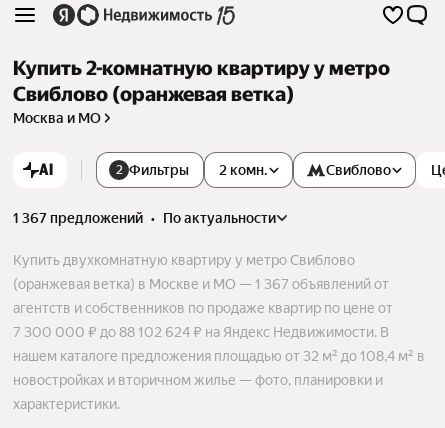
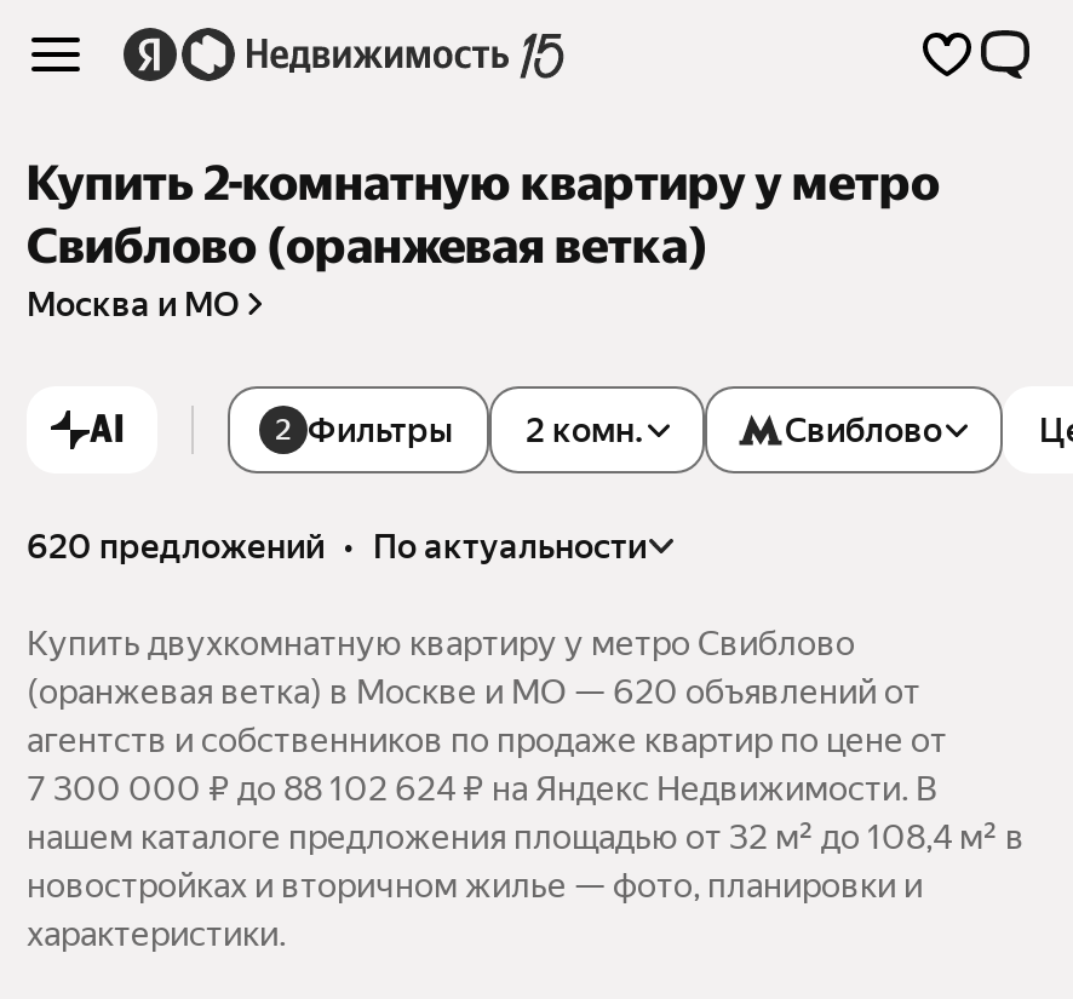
- 1 367 предложений • по актуальности
+ 620 предложений • по актуальности

- (оранжевая ветка) в Москве и МО — 1 367 объявлений от
+ (оранжевая ветка) в Москве и МО — 620 объявлений от
